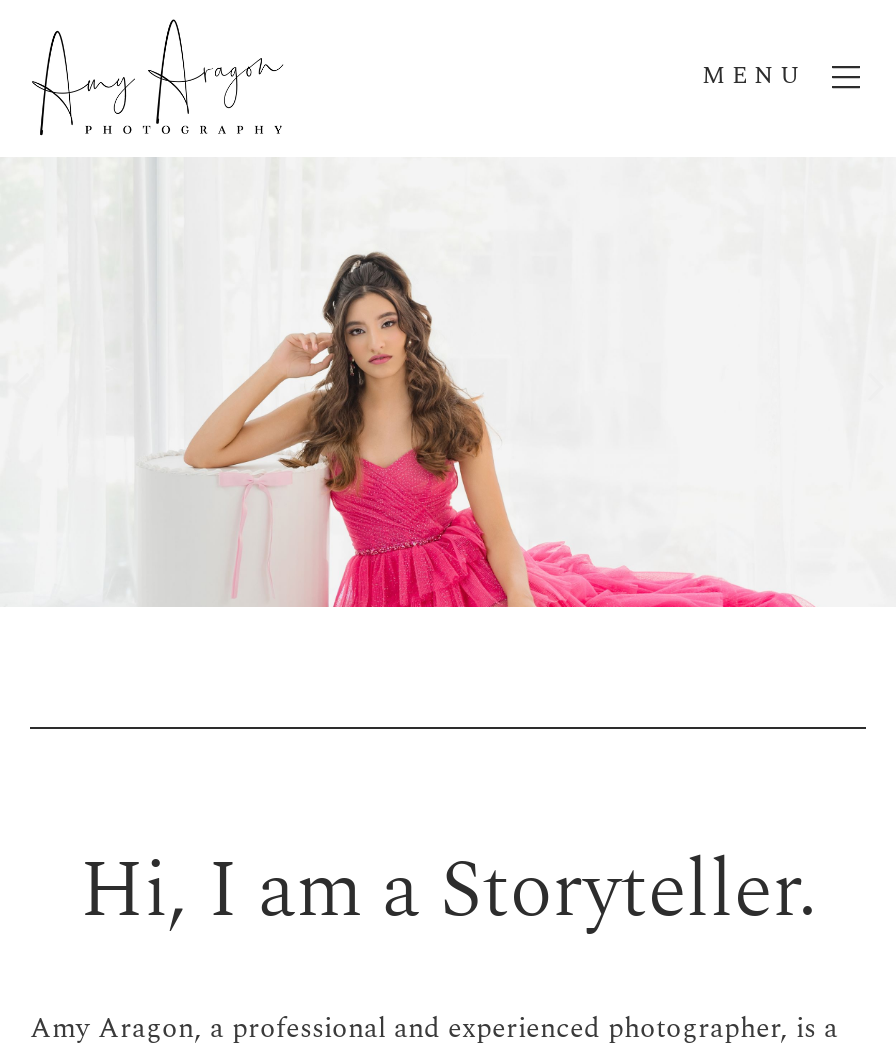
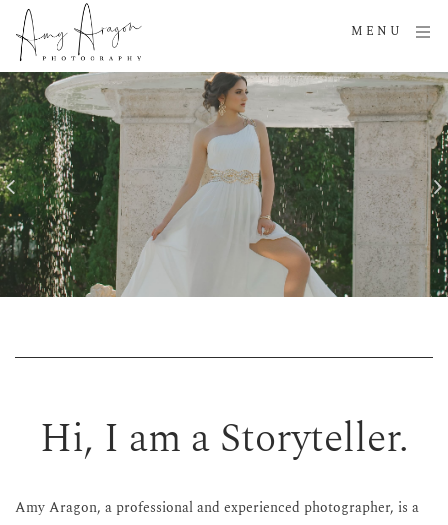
- [image]
+ [image]
